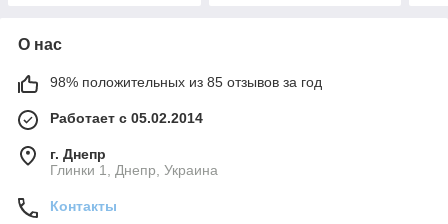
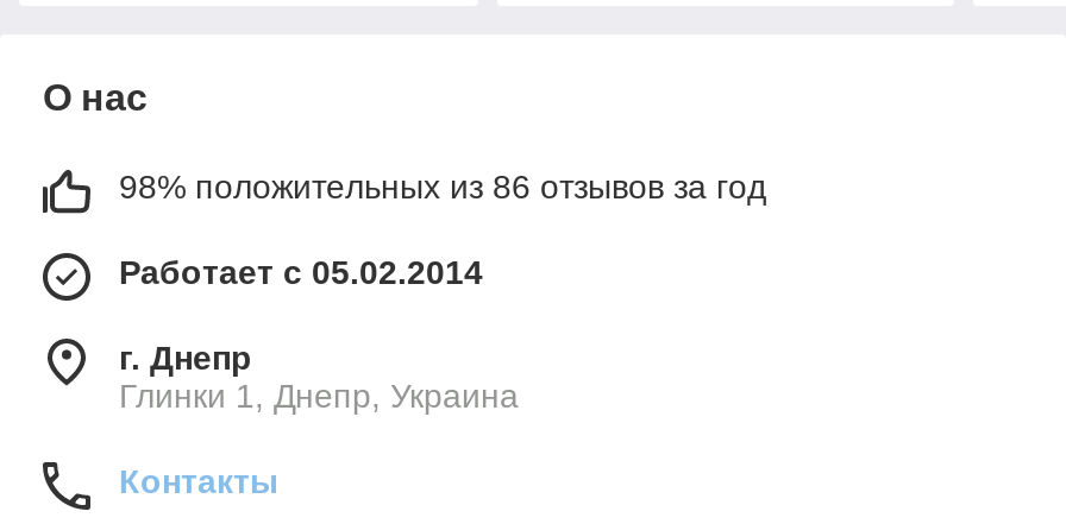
- 98% положительных из 85 отзывов за год
+ 98% положительных из 86 отзывов за год
